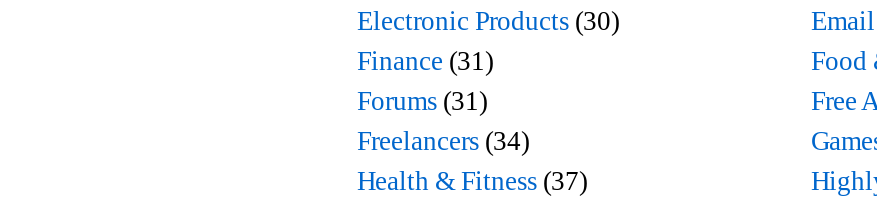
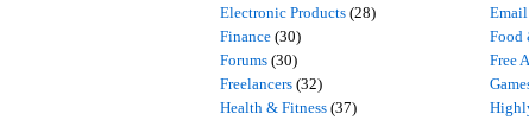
- Electronic Products (30)
+ Electronic Products (28)

- Finance (31)
+ Finance (30)

- Forums (31)
+ Forums (30)

- Freelancers (34)
+ Freelancers (32)
